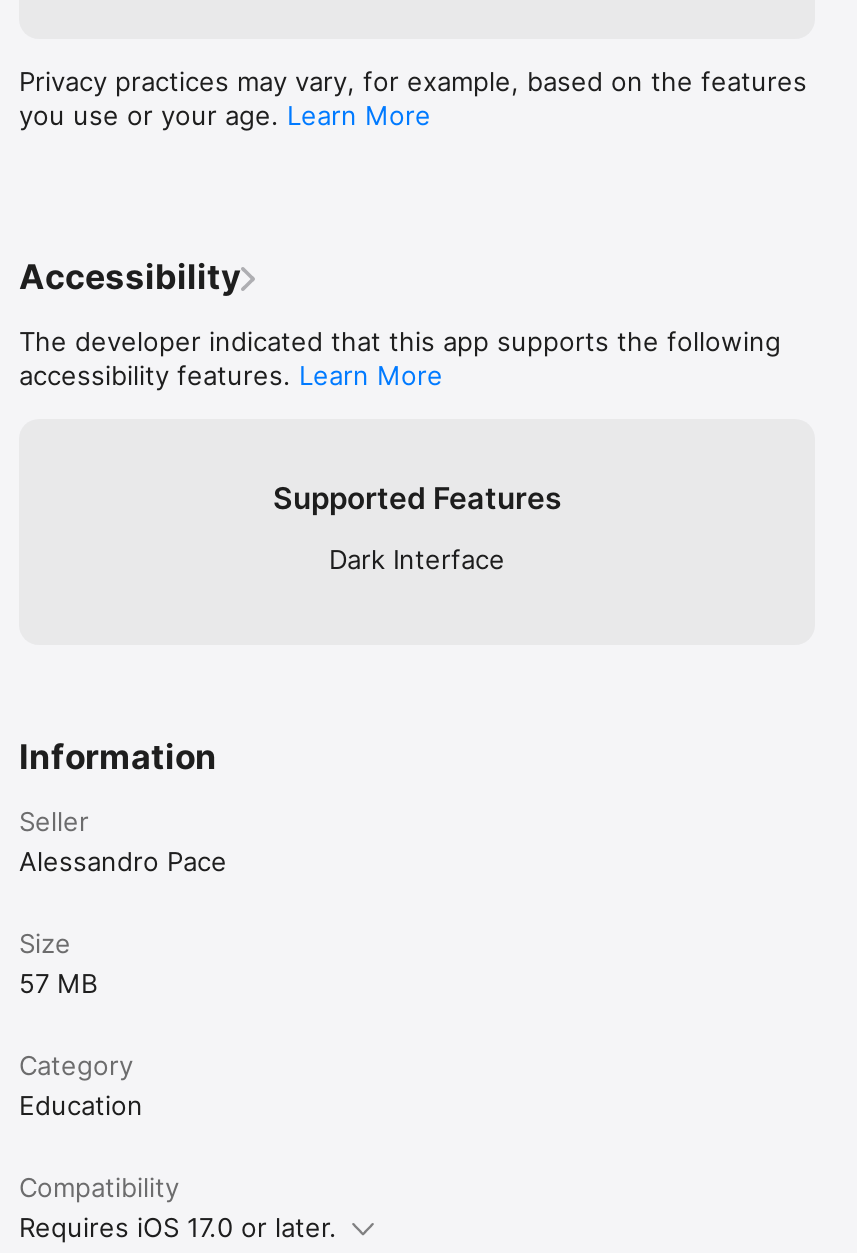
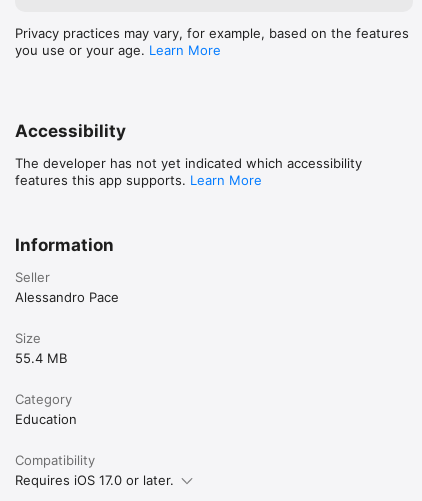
- The developer indicated that this app supports the following
- accessibility features. Learn More
- Supported Features
- Dark Interface
+ The developer has not yet indicated which accessibility
+ features this app supports. Learn More

- 57 MB
+ 55.4 MB
